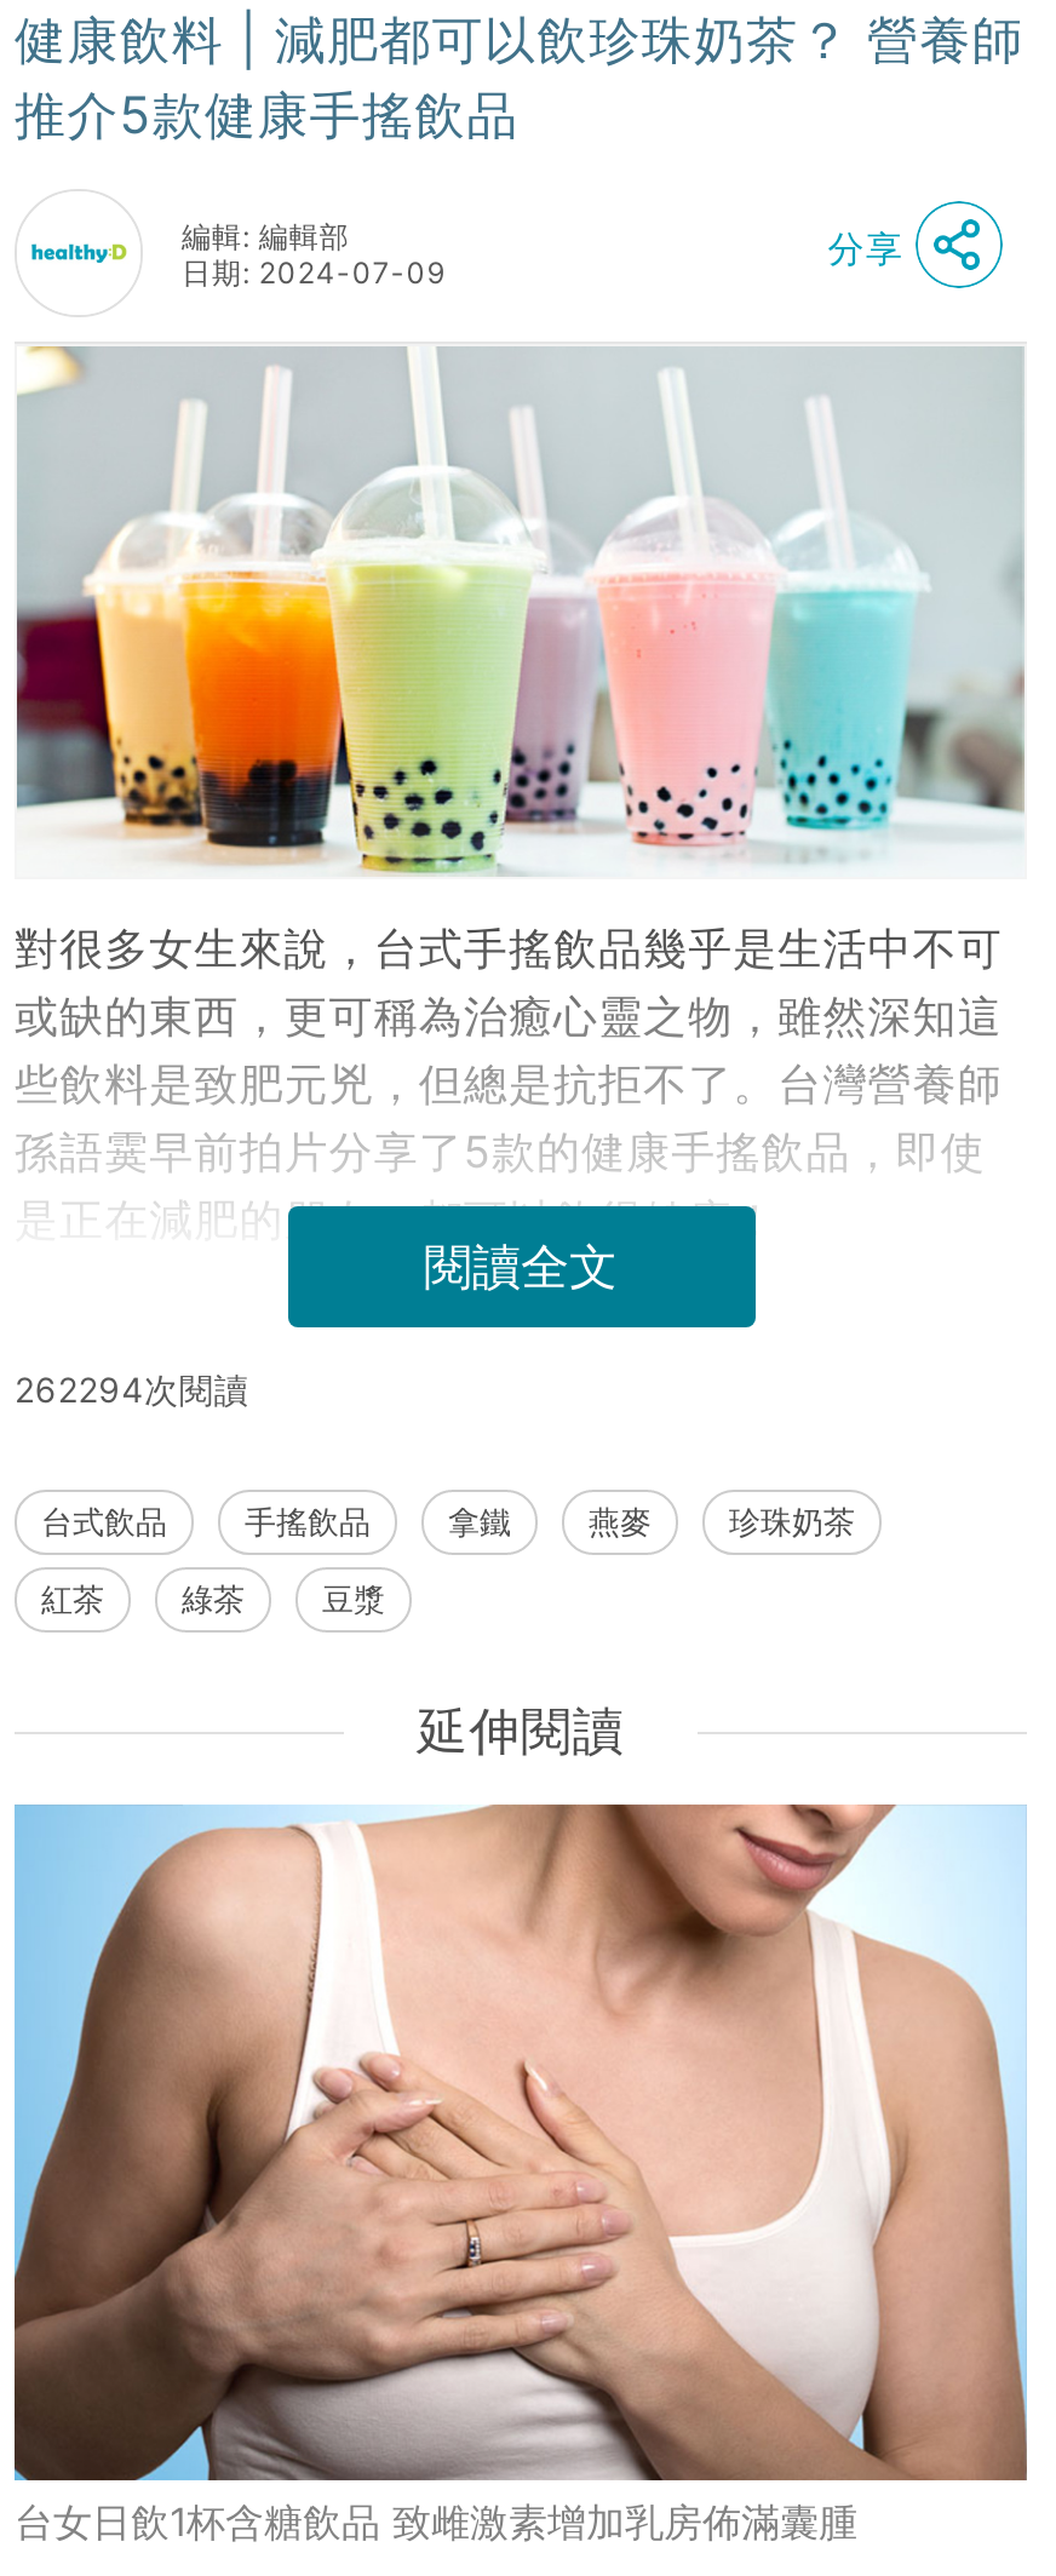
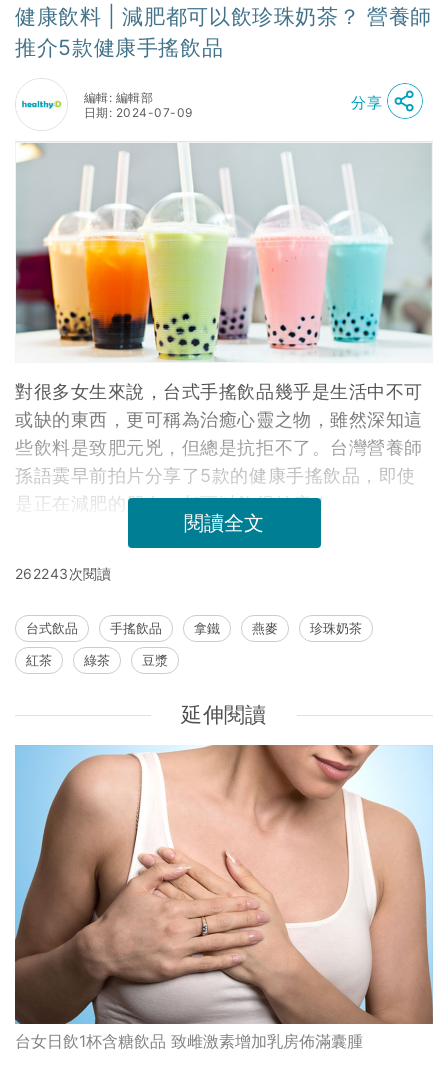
- 262294次閱讀
+ 262243次閱讀
